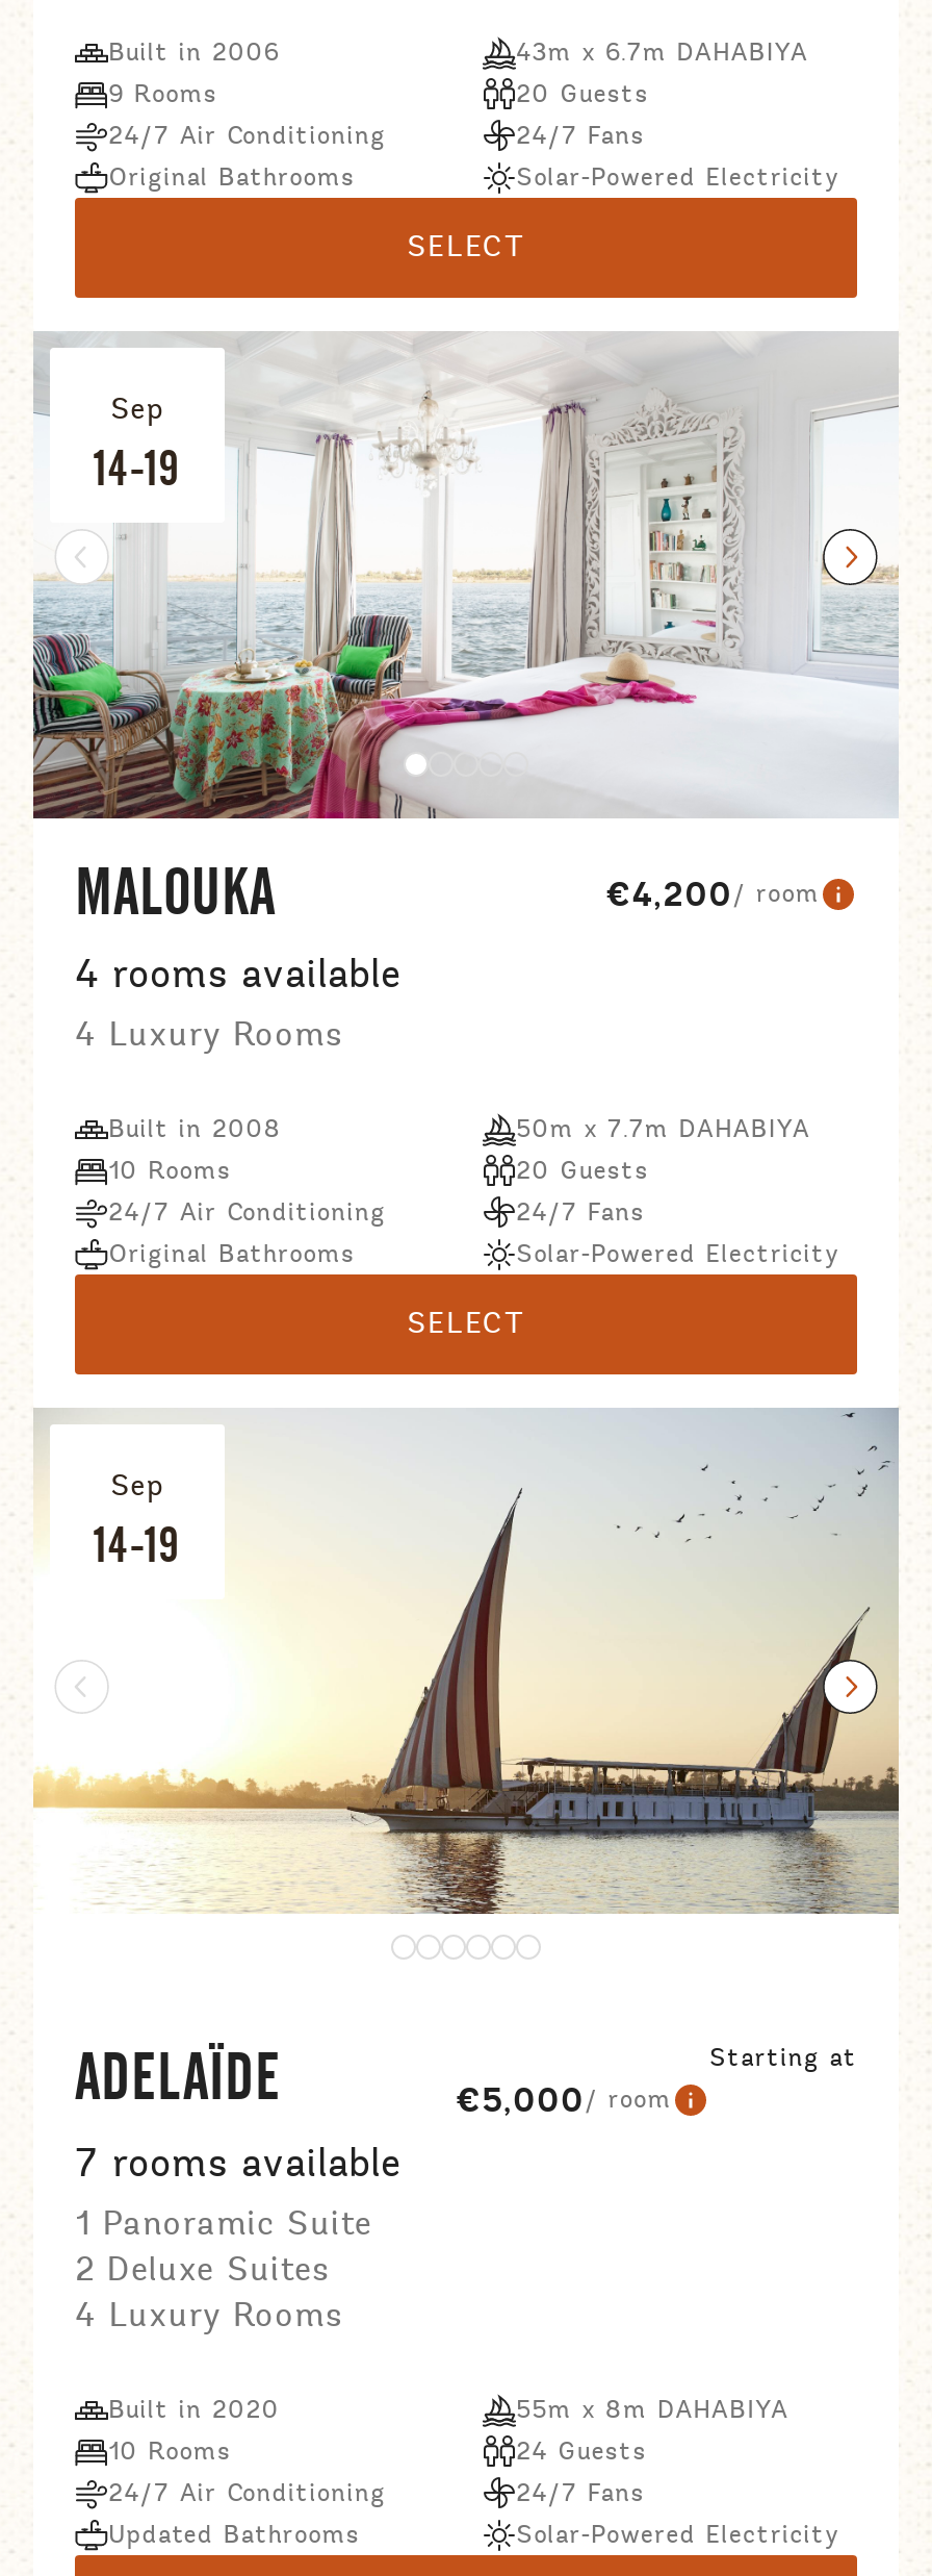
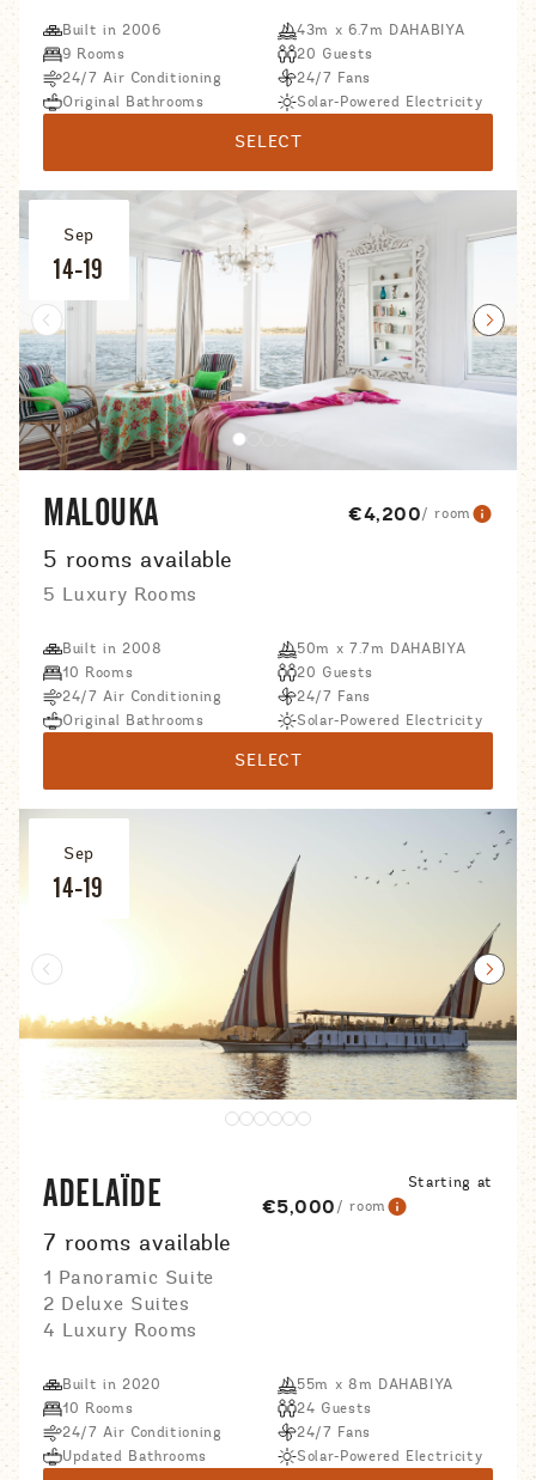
- 4 rooms available
+ 5 rooms available

- 4 Luxury Rooms
+ 5 Luxury Rooms
